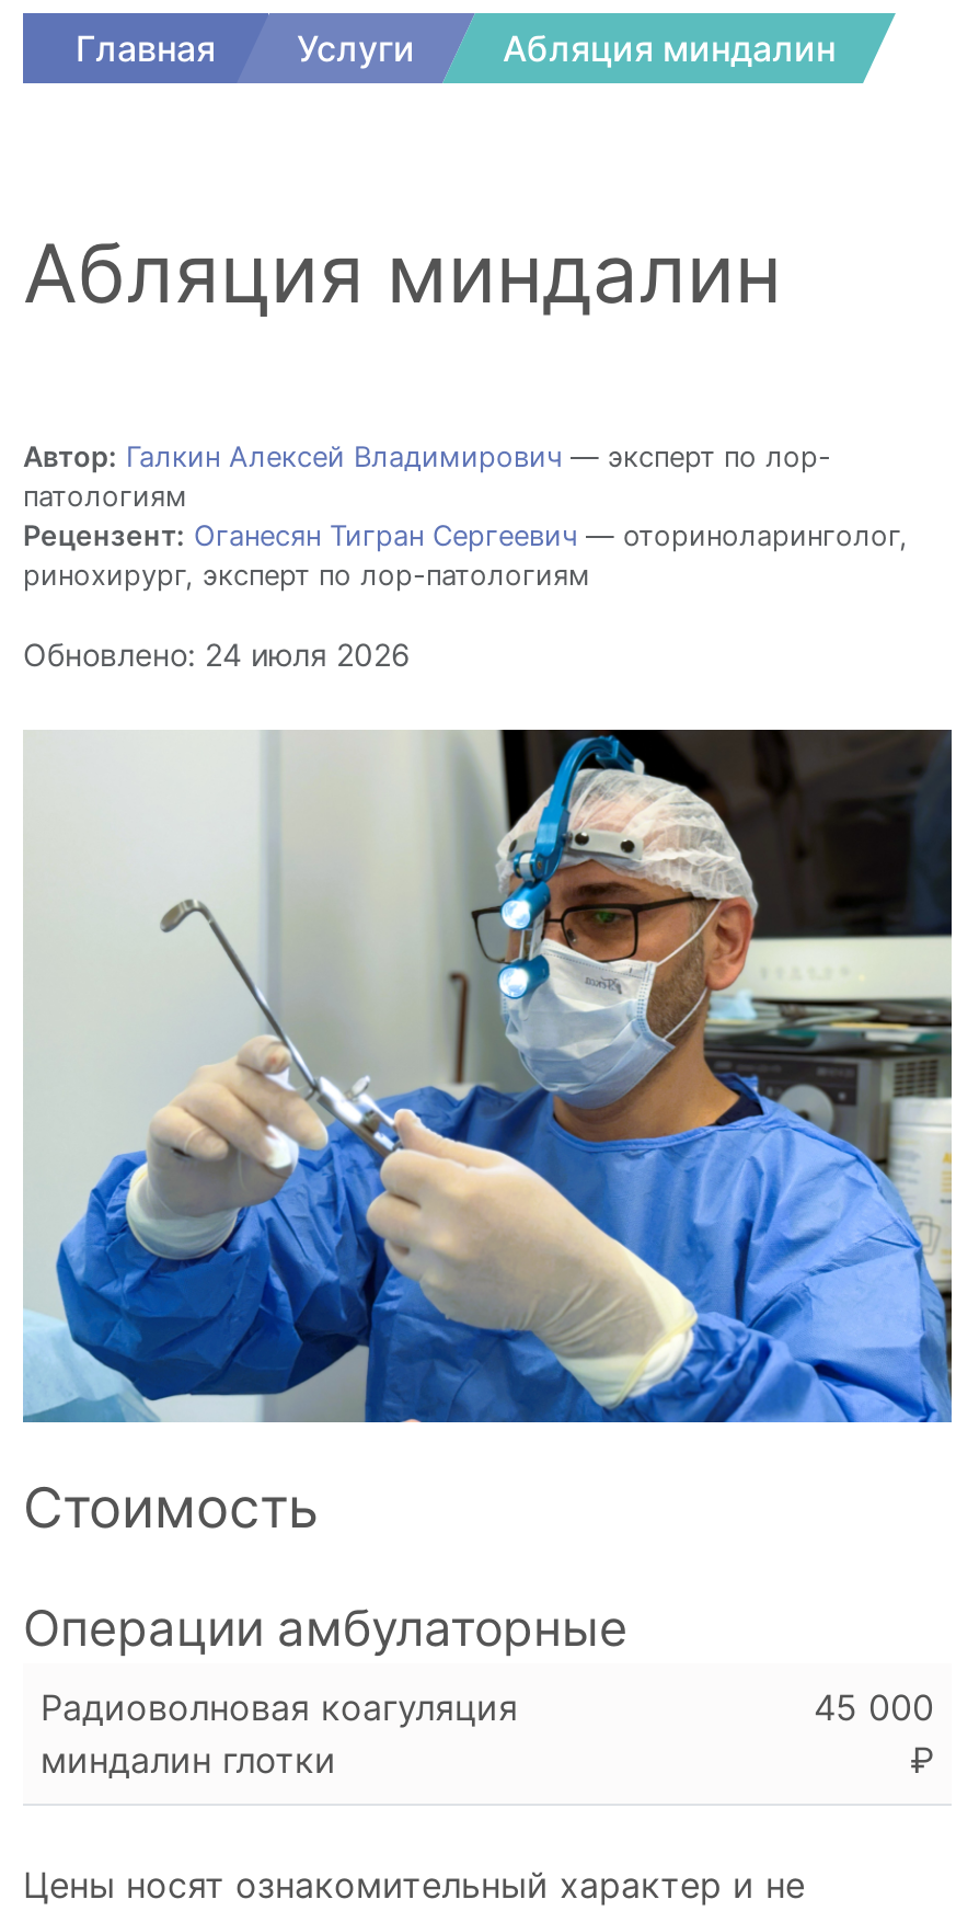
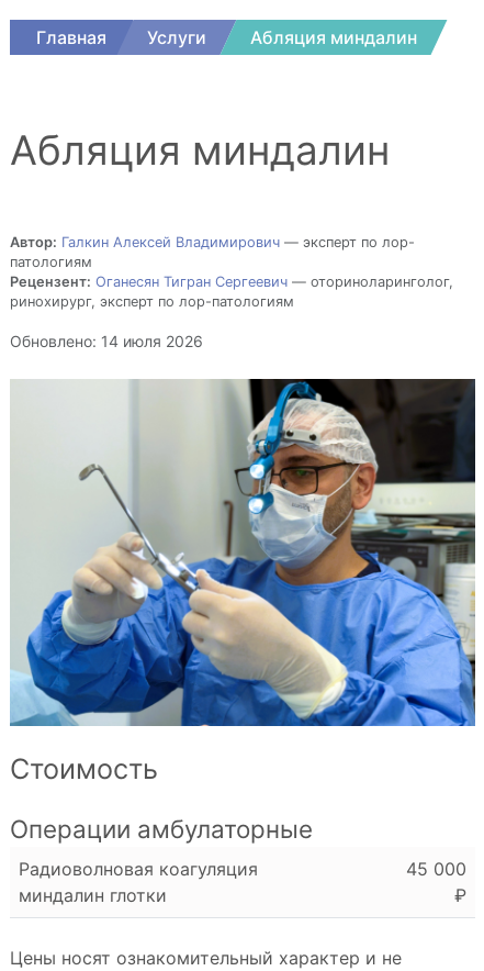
- Обновлено: 24 июля 2026
+ Обновлено: 14 июля 2026
